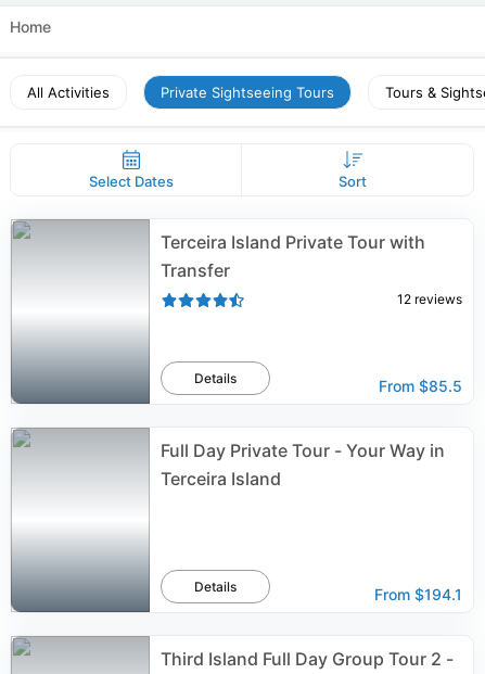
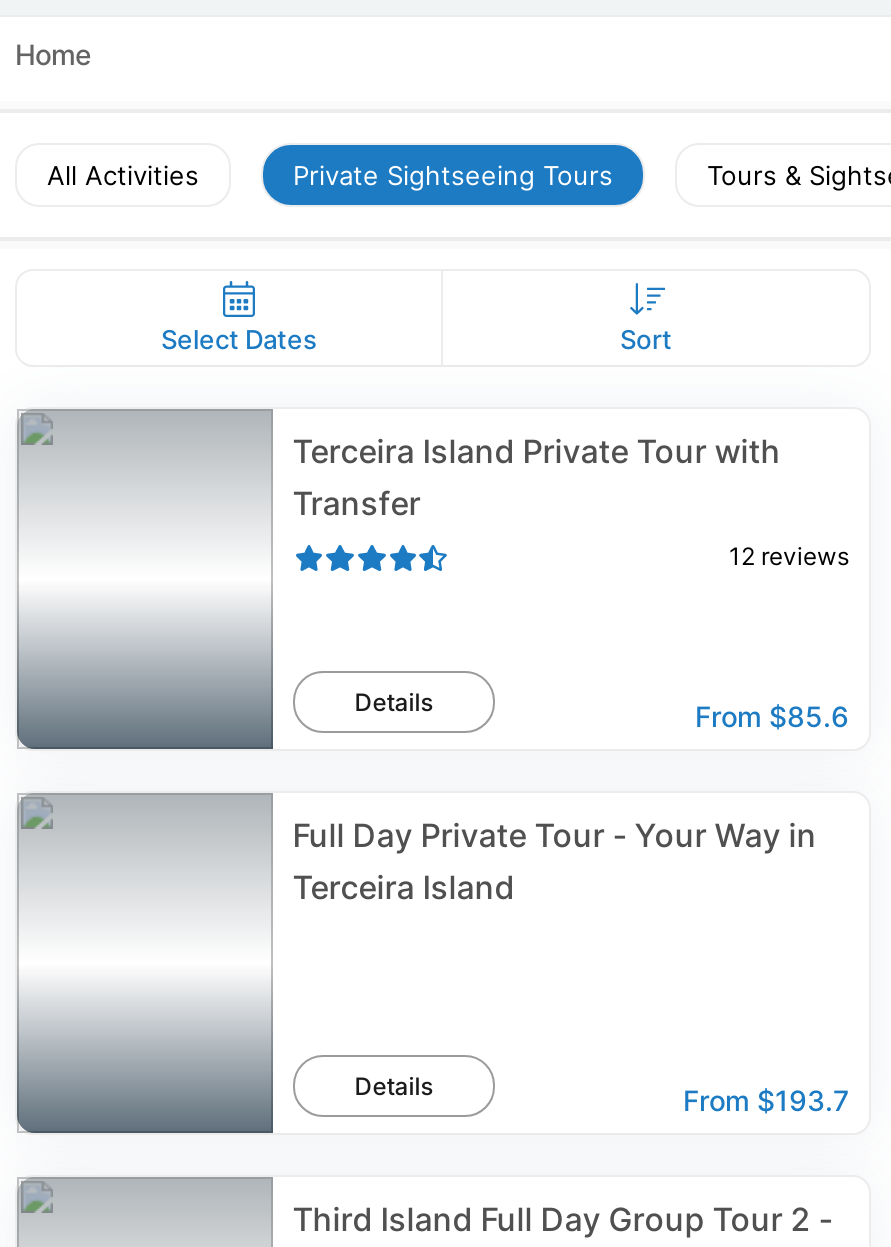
- From $85.5
+ From $85.6

- From $194.1
+ From $193.7
